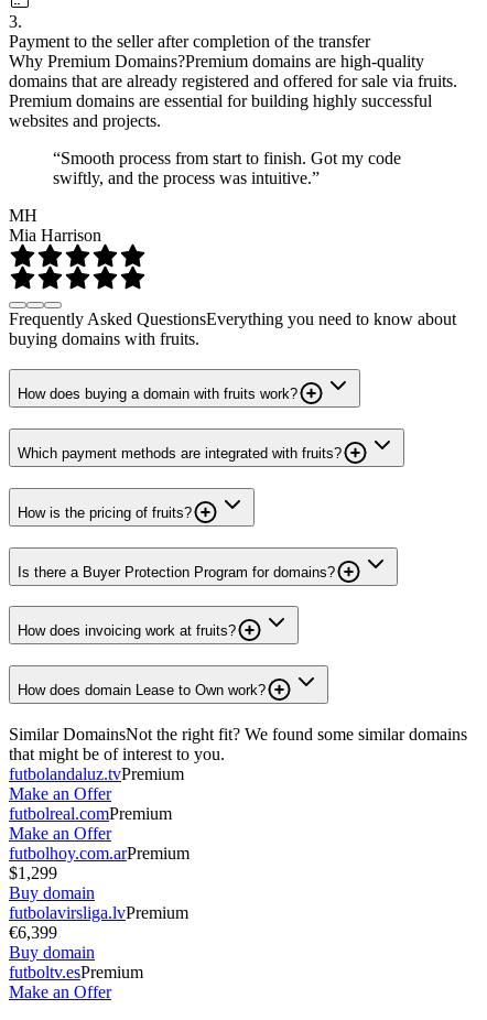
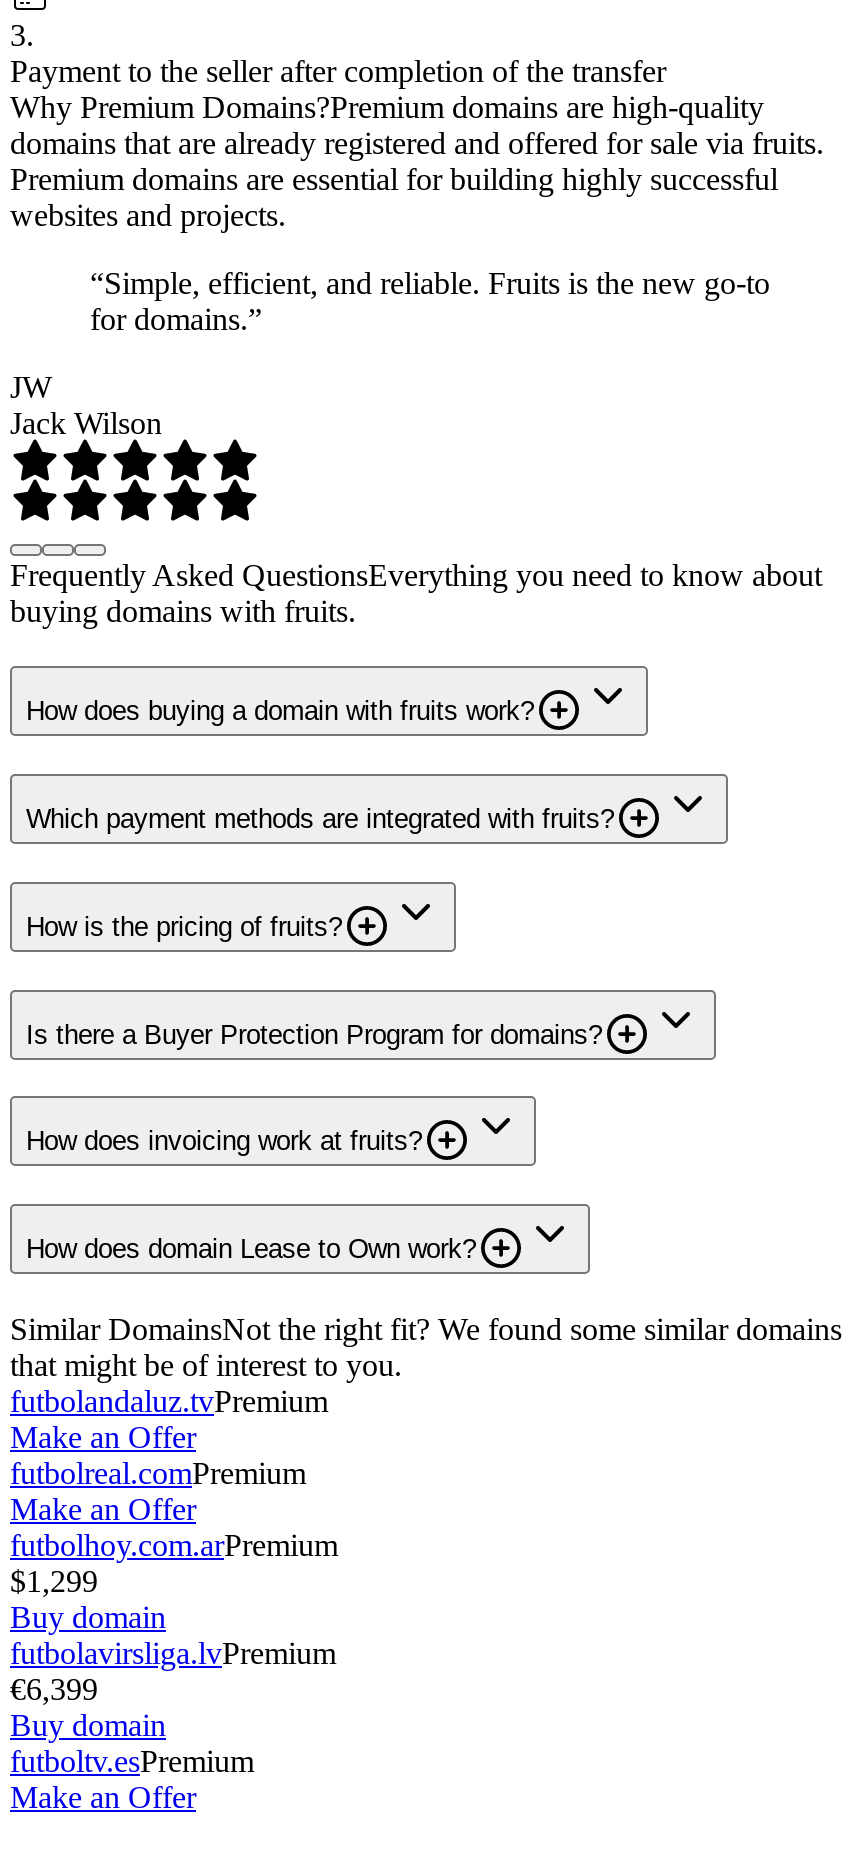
- “Smooth process from start to finish. Got my code
- swiftly, and the process was intuitive.”
+ “Simple, efficient, and reliable. Fruits is the new go-to
+ for domains.”

- MH
- Mia Harrison
+ JW
+ Jack Wilson
